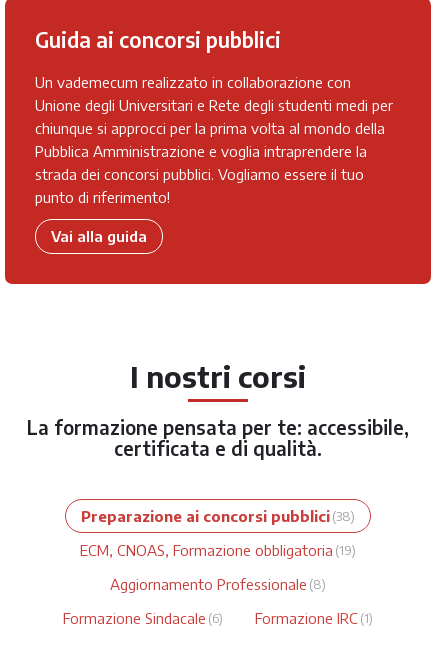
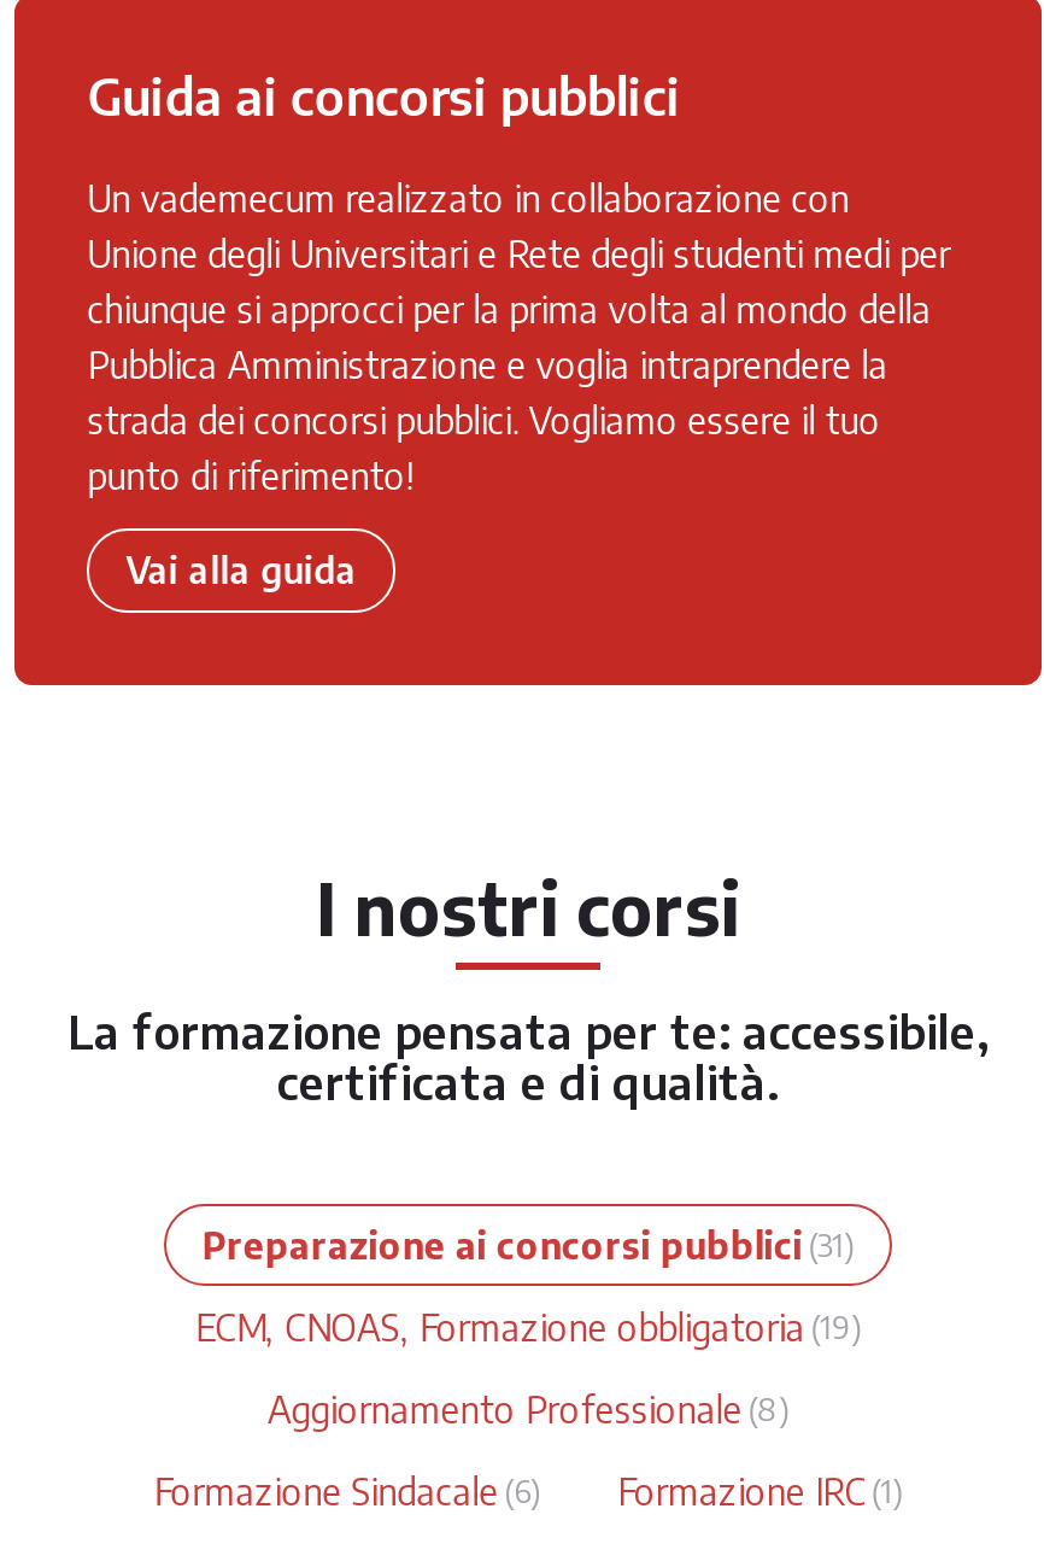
- Preparazione ai concorsi pubblici (38)
+ Preparazione ai concorsi pubblici (31)
